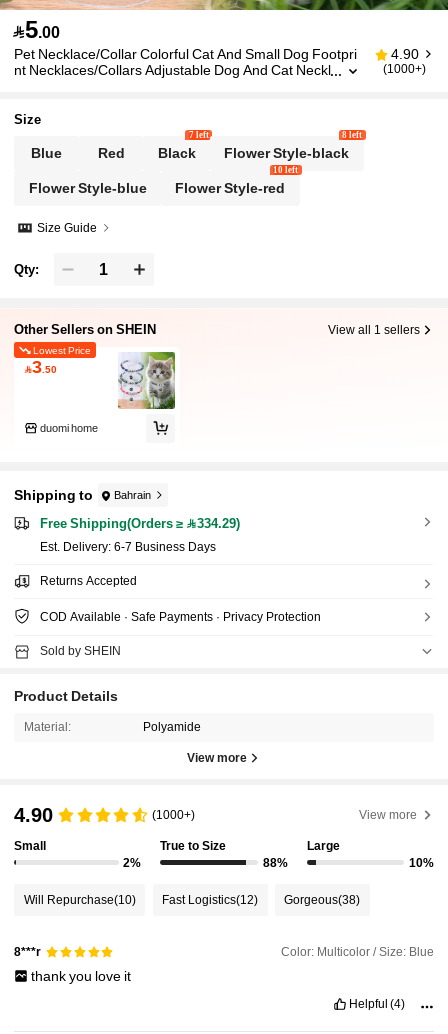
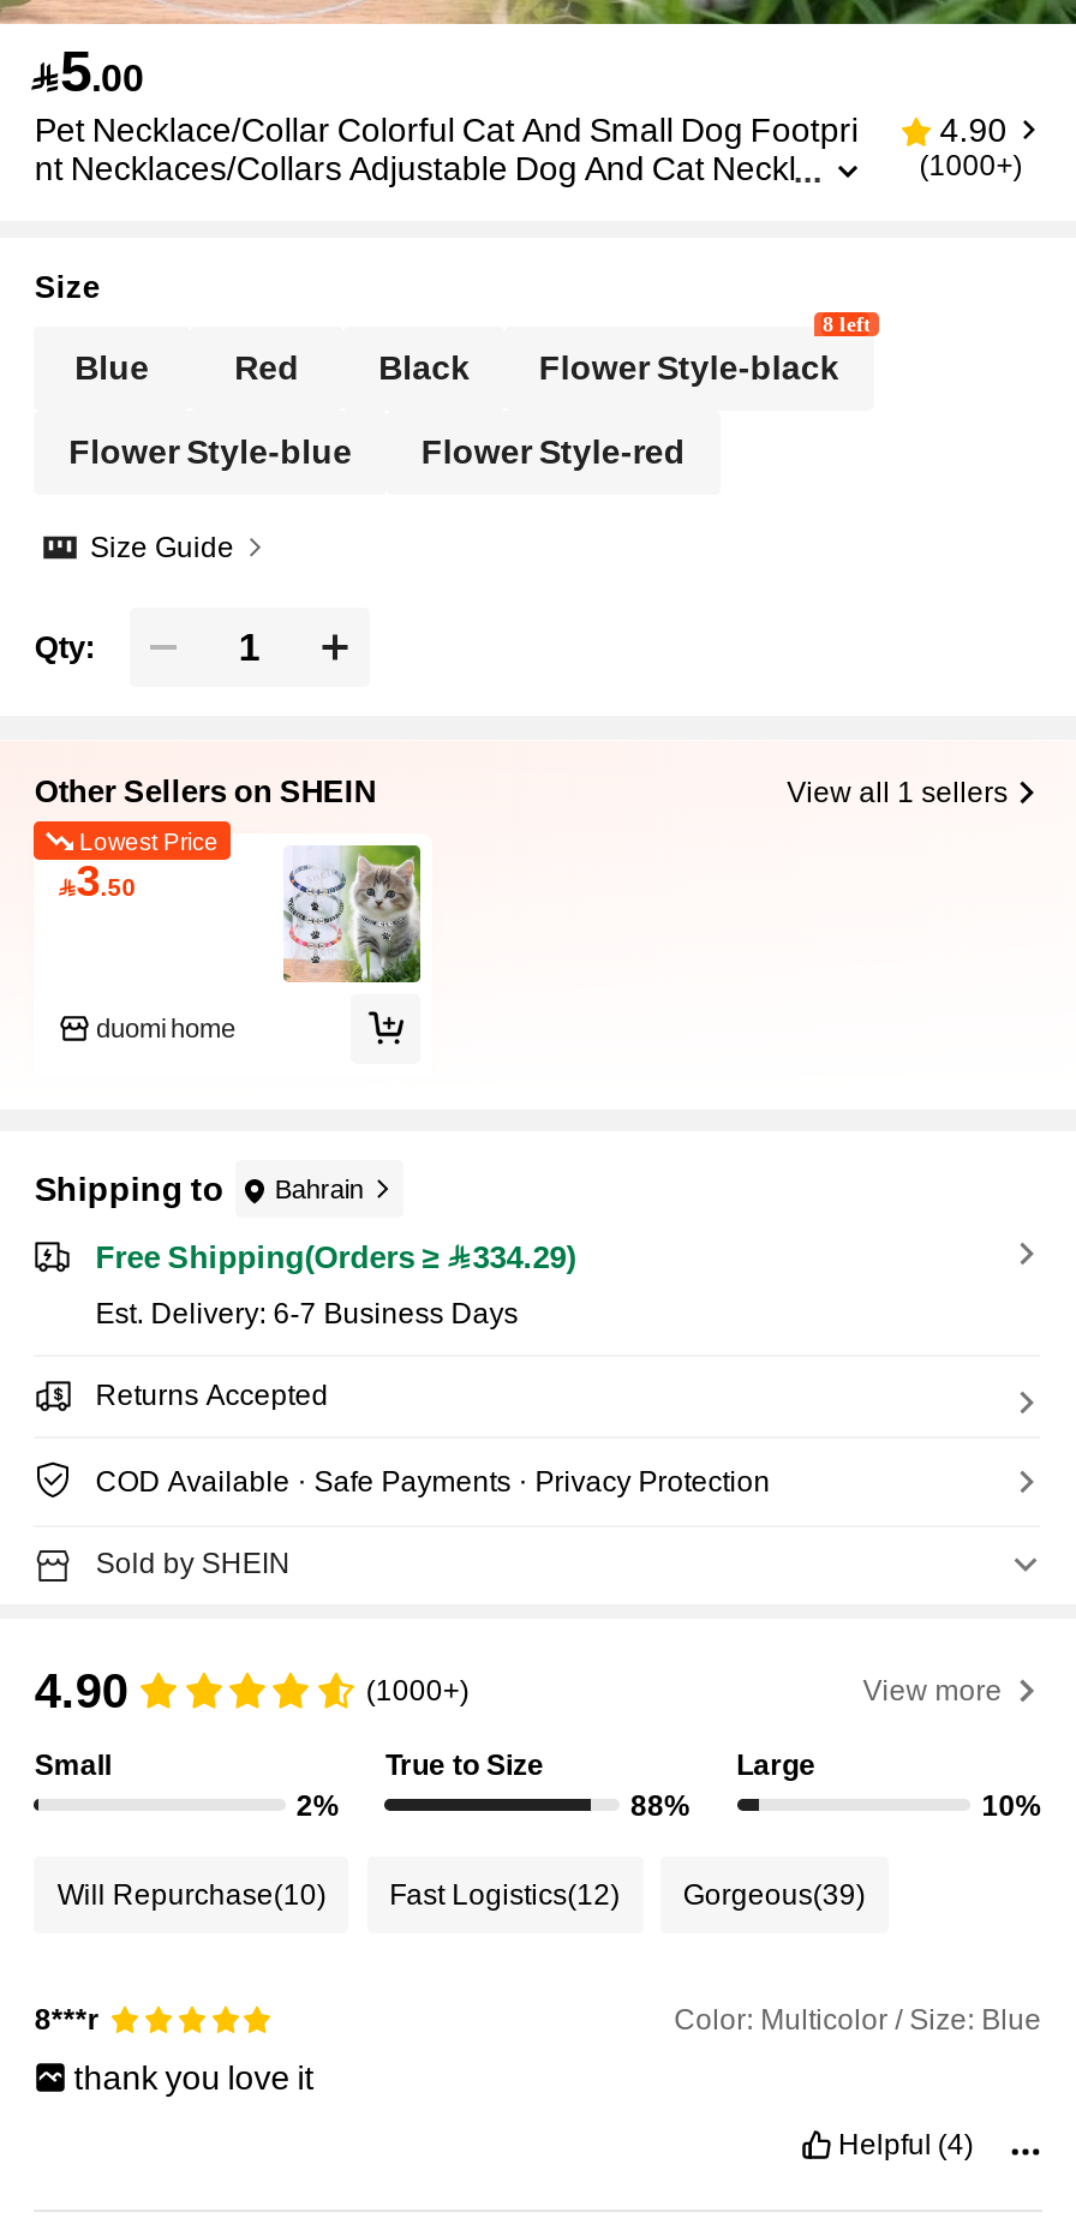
- 7 left

- 10 left

- Product Details
- Material:
- Polyamide
- View more

- Will Repurchase(10) Fast Logistics(12) Gorgeous(38)
+ Will Repurchase(10) Fast Logistics(12) Gorgeous(39)
